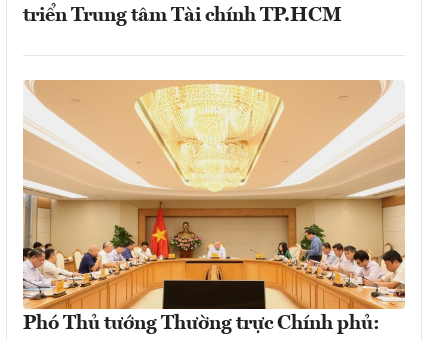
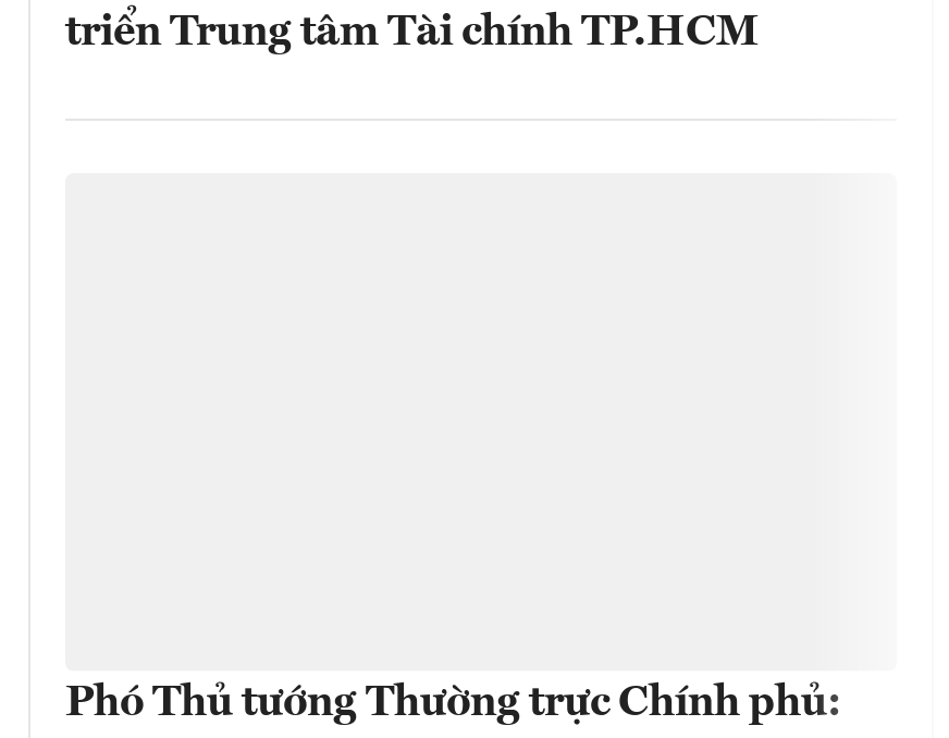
- [image]
